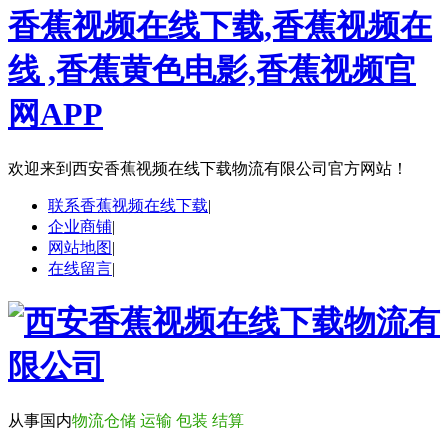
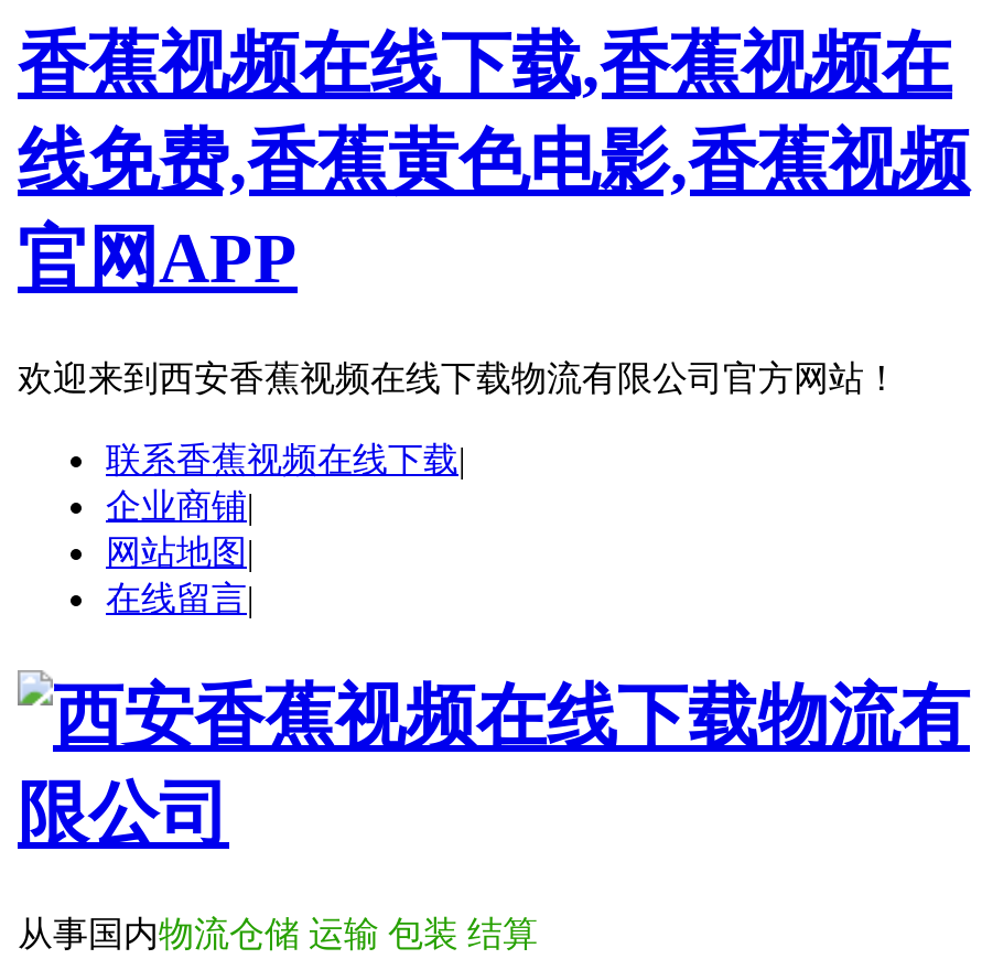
- 线 ,香蕉黄色电影,香蕉视频官
- 网APP
+ 线免费,香蕉黄色电影,香蕉视频
+ 官网APP
